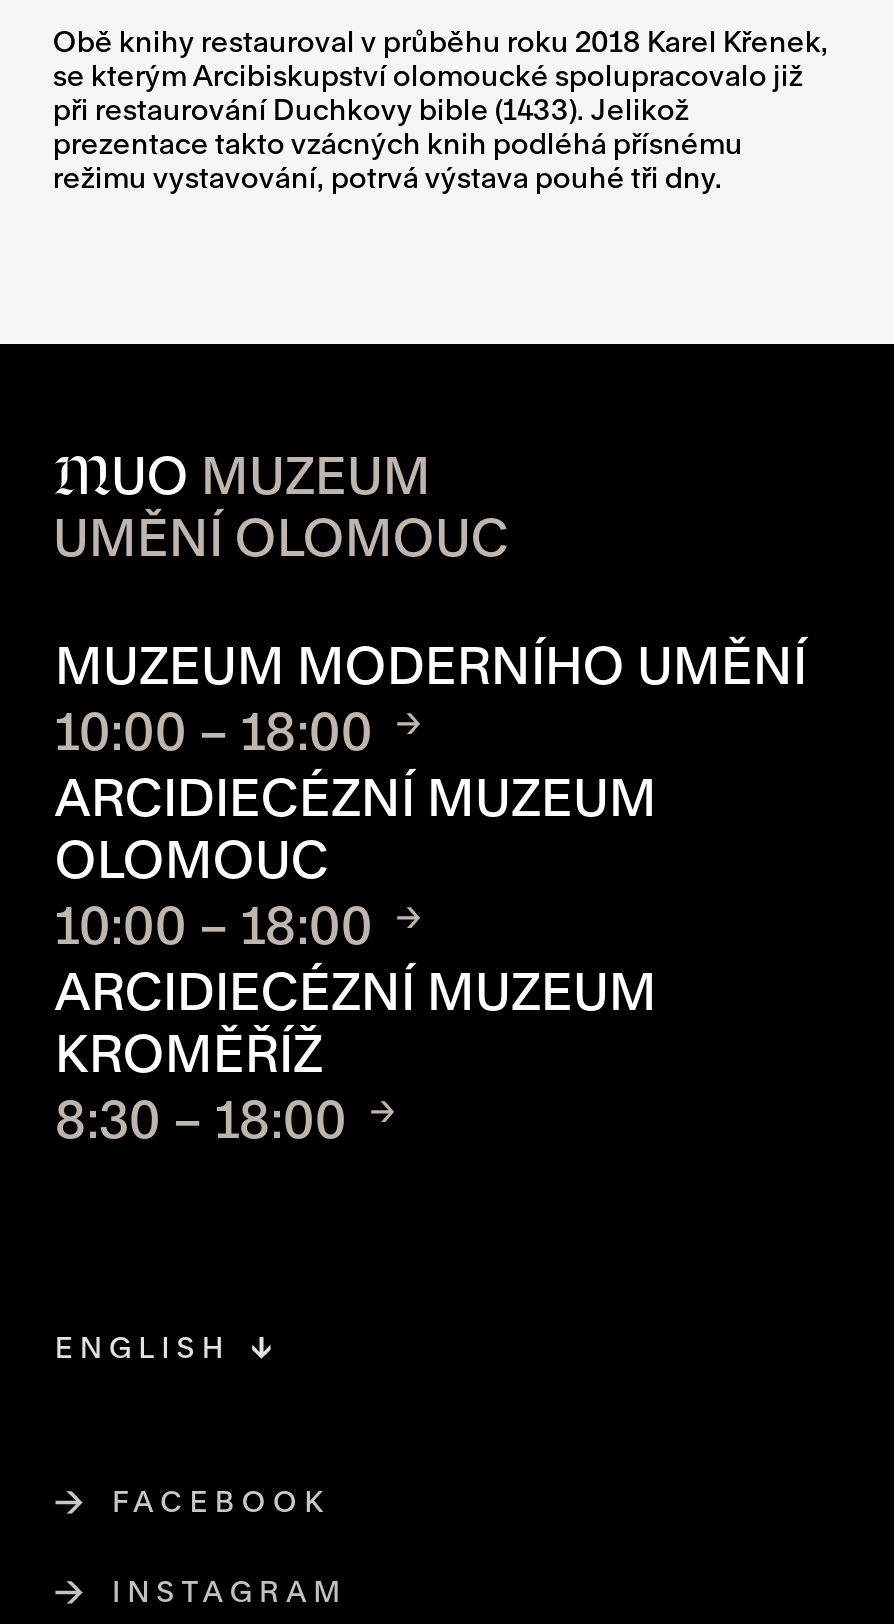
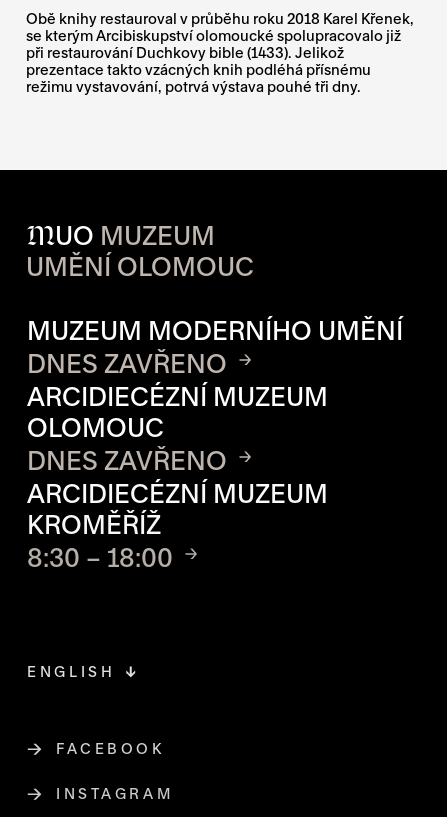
- 10:00 – 18:00
+ DNES ZAVŘENO

- 10:00 – 18:00
+ DNES ZAVŘENO
